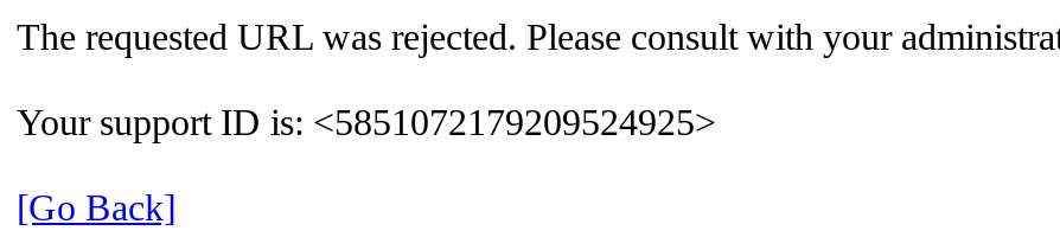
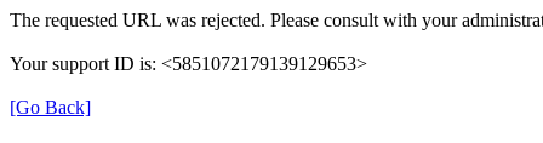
- Your support ID is: <5851072179209524925>
+ Your support ID is: <5851072179139129653>
